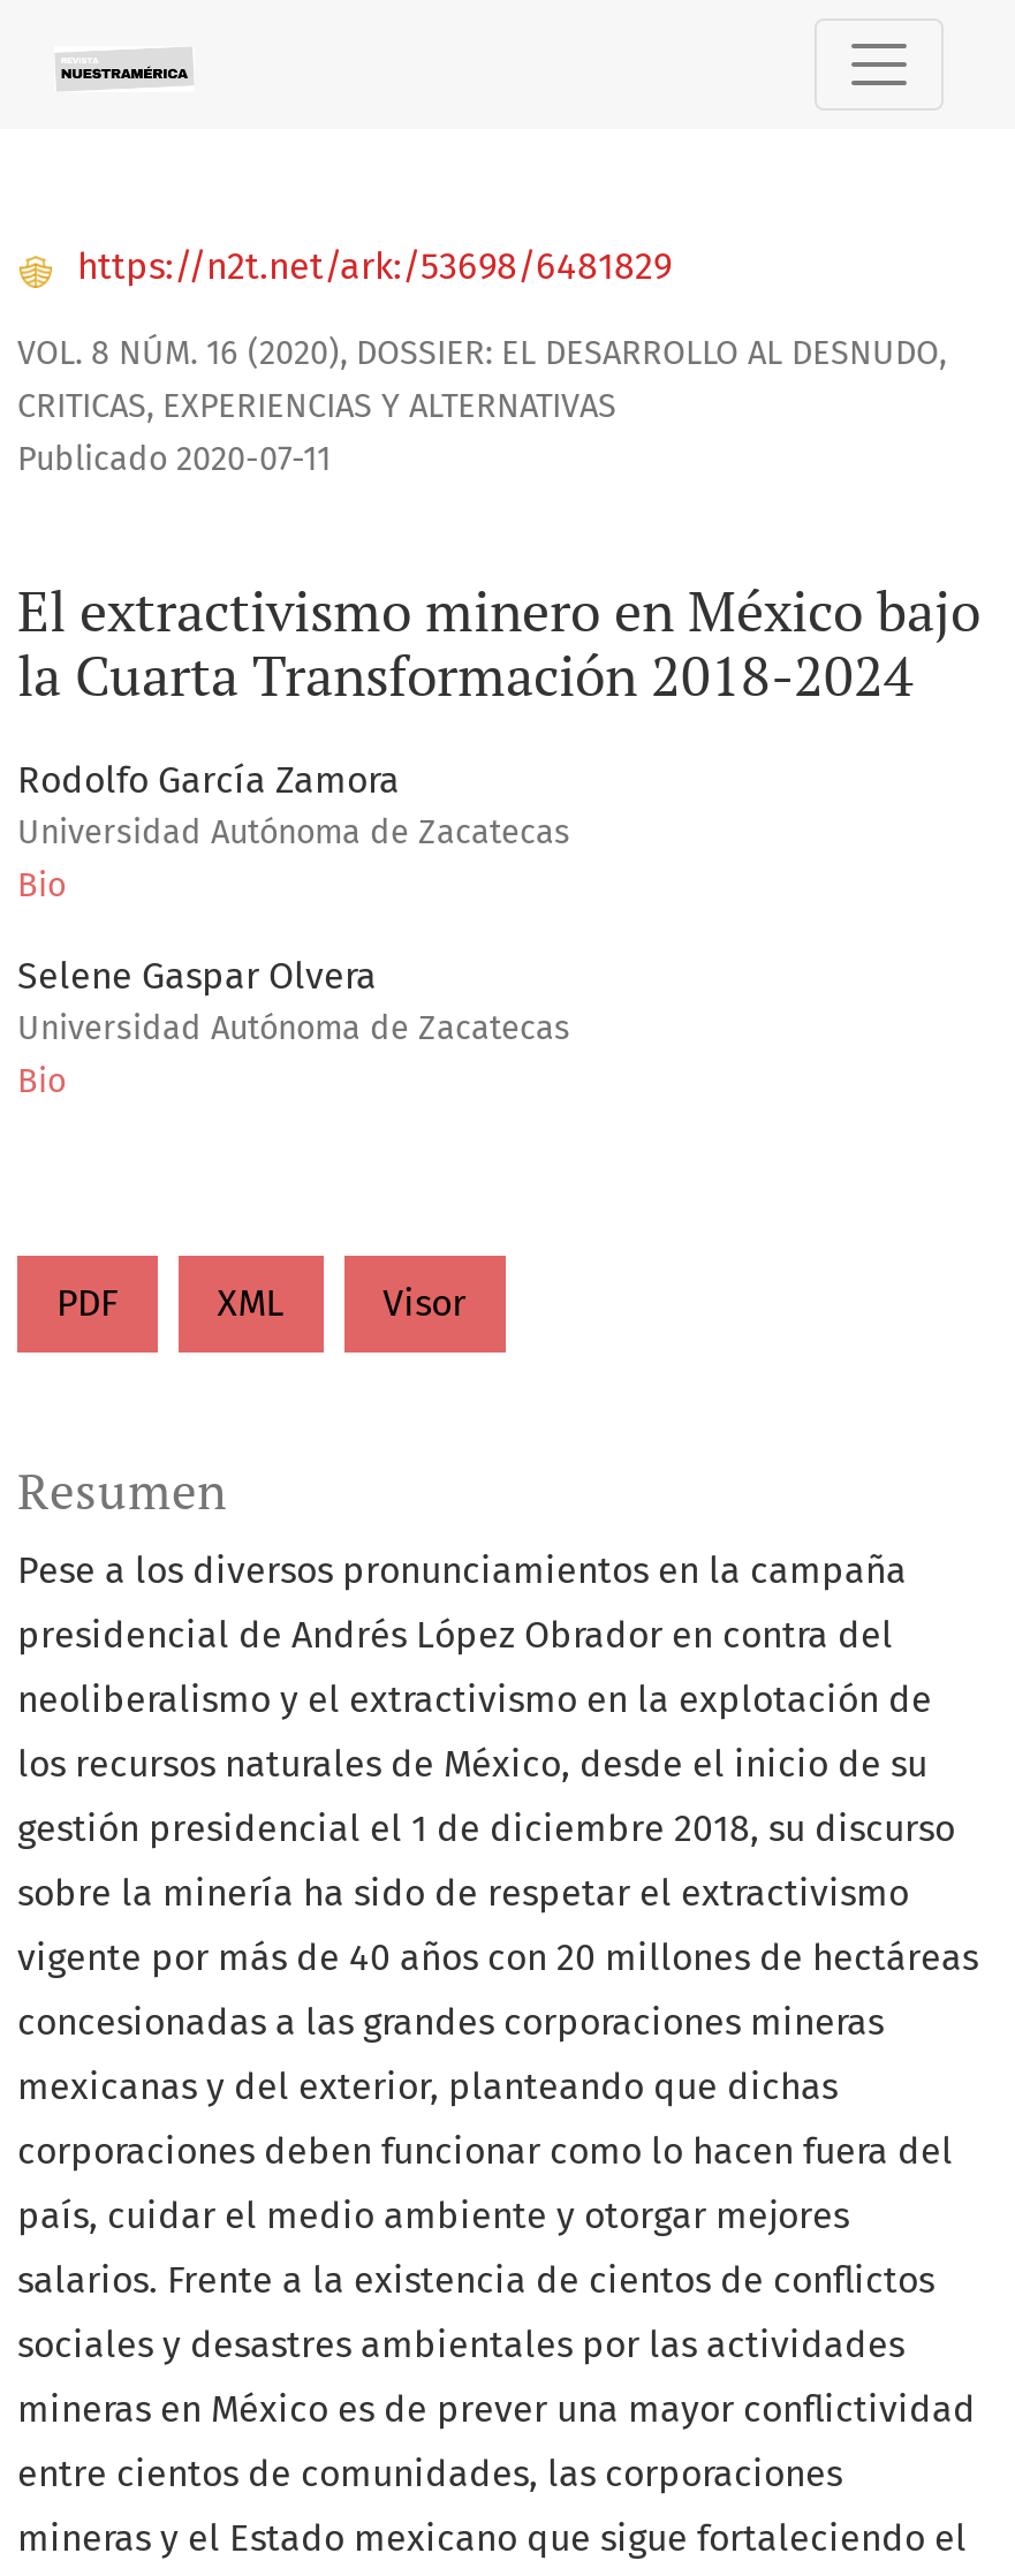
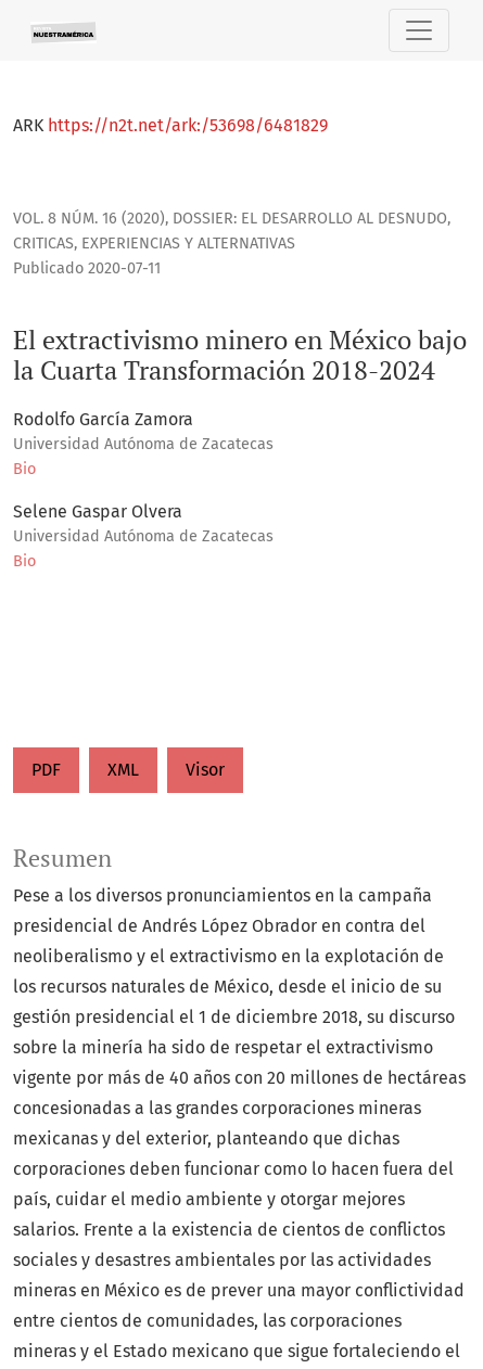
- https://n2t.net/ark:/53698/6481829
+ ARK https://n2t.net/ark:/53698/6481829
